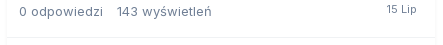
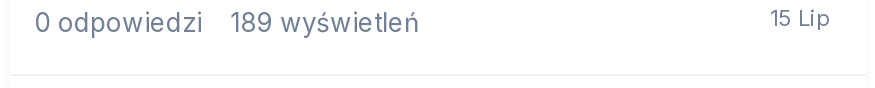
- 0 odpowiedzi 143 wyświetleń
+ 0 odpowiedzi 189 wyświetleń
